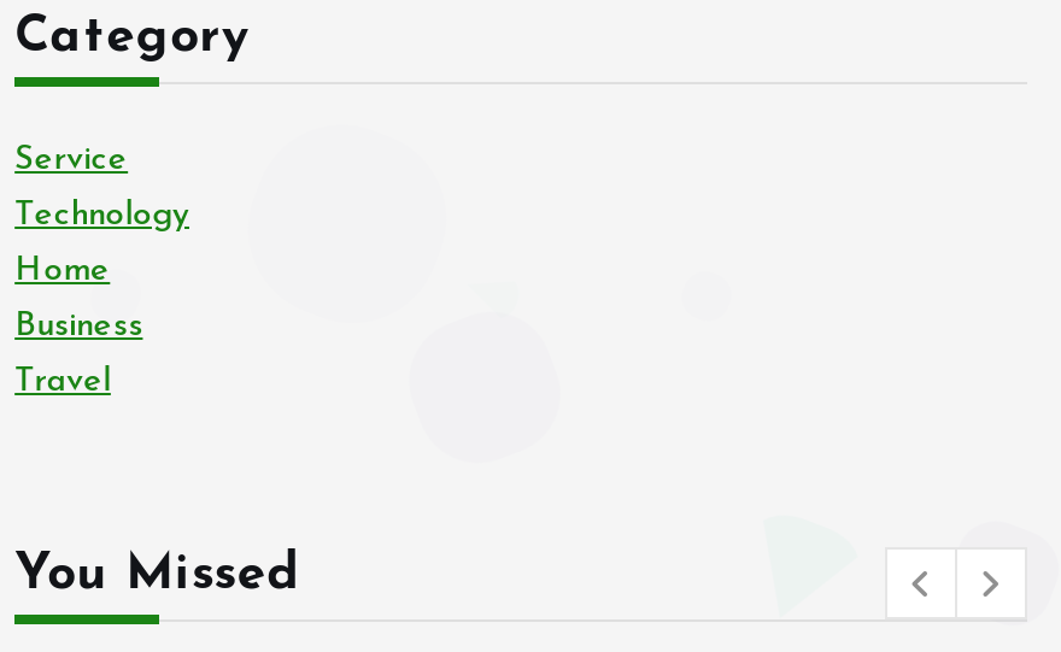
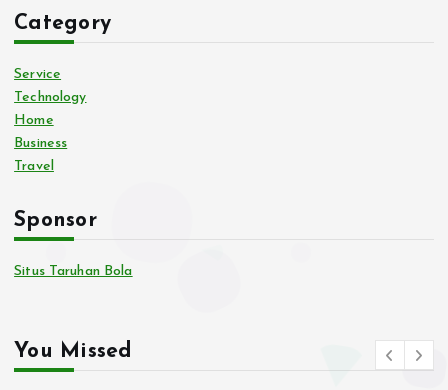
+ Sponsor
+ Situs Taruhan Bola
